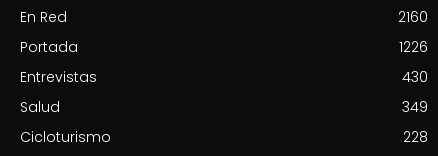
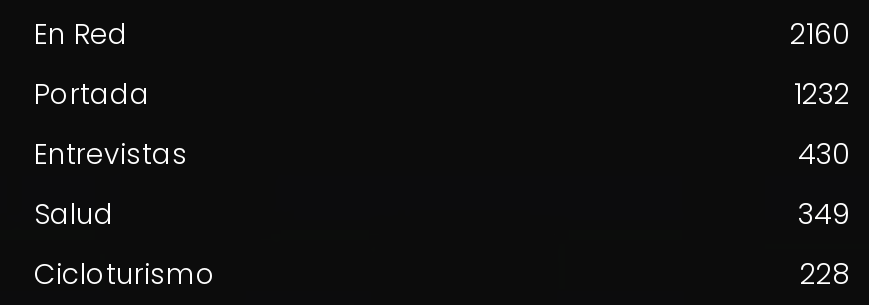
- 1226
+ 1232
